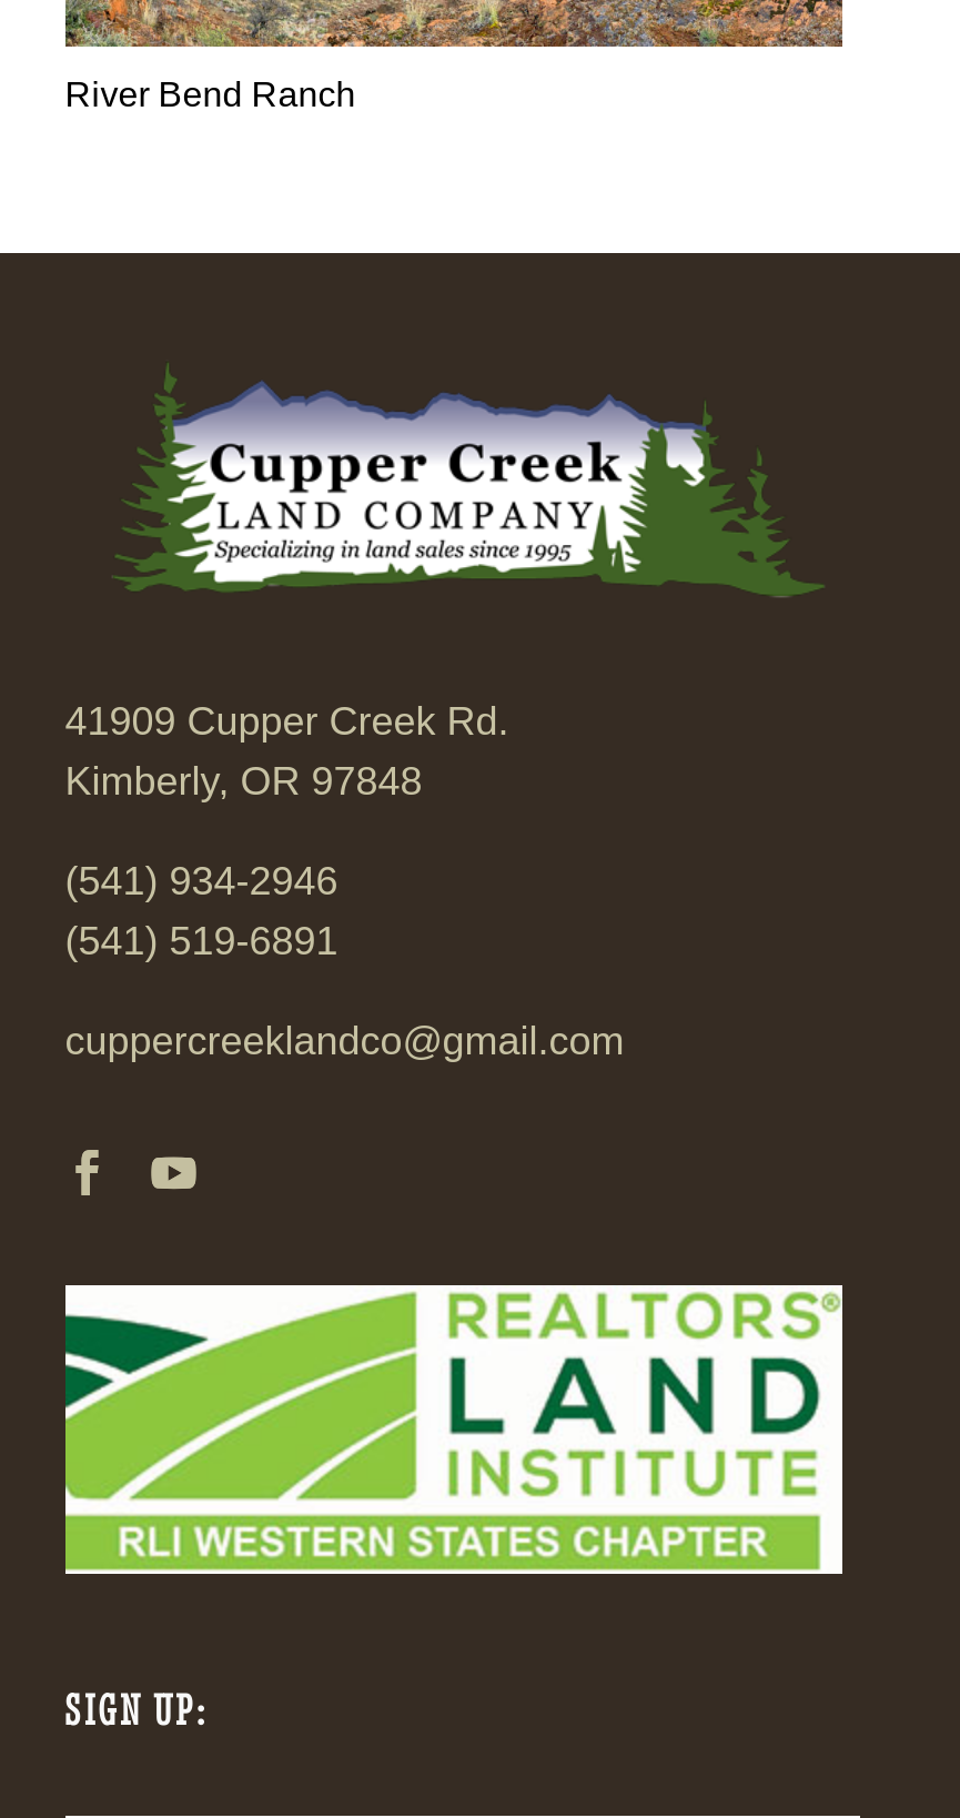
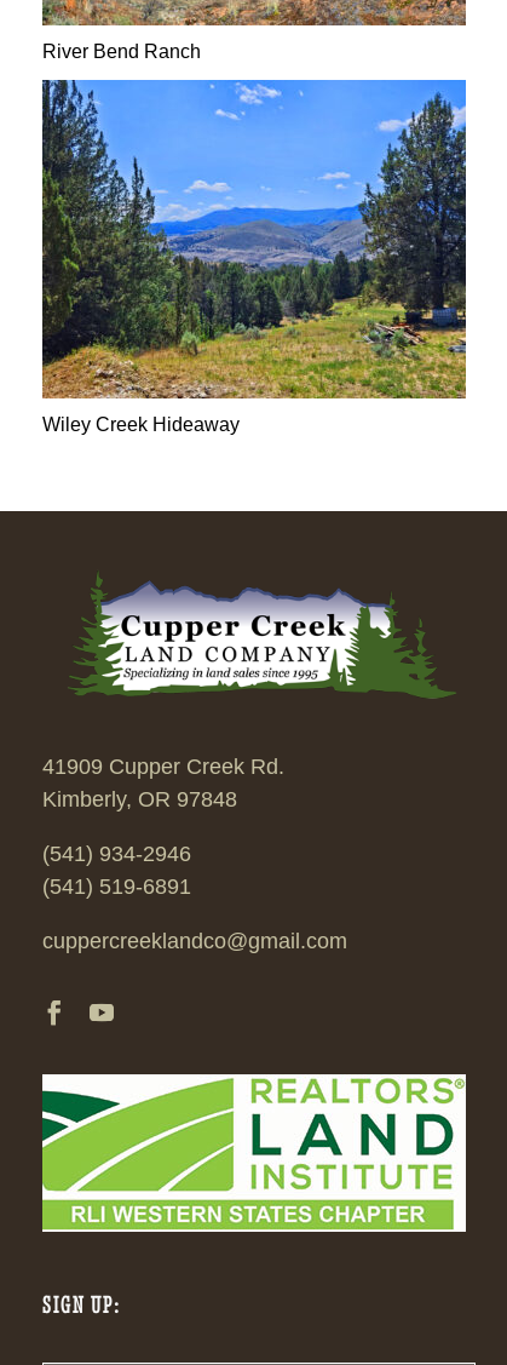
+ [image]
+ Wiley Creek Hideaway
